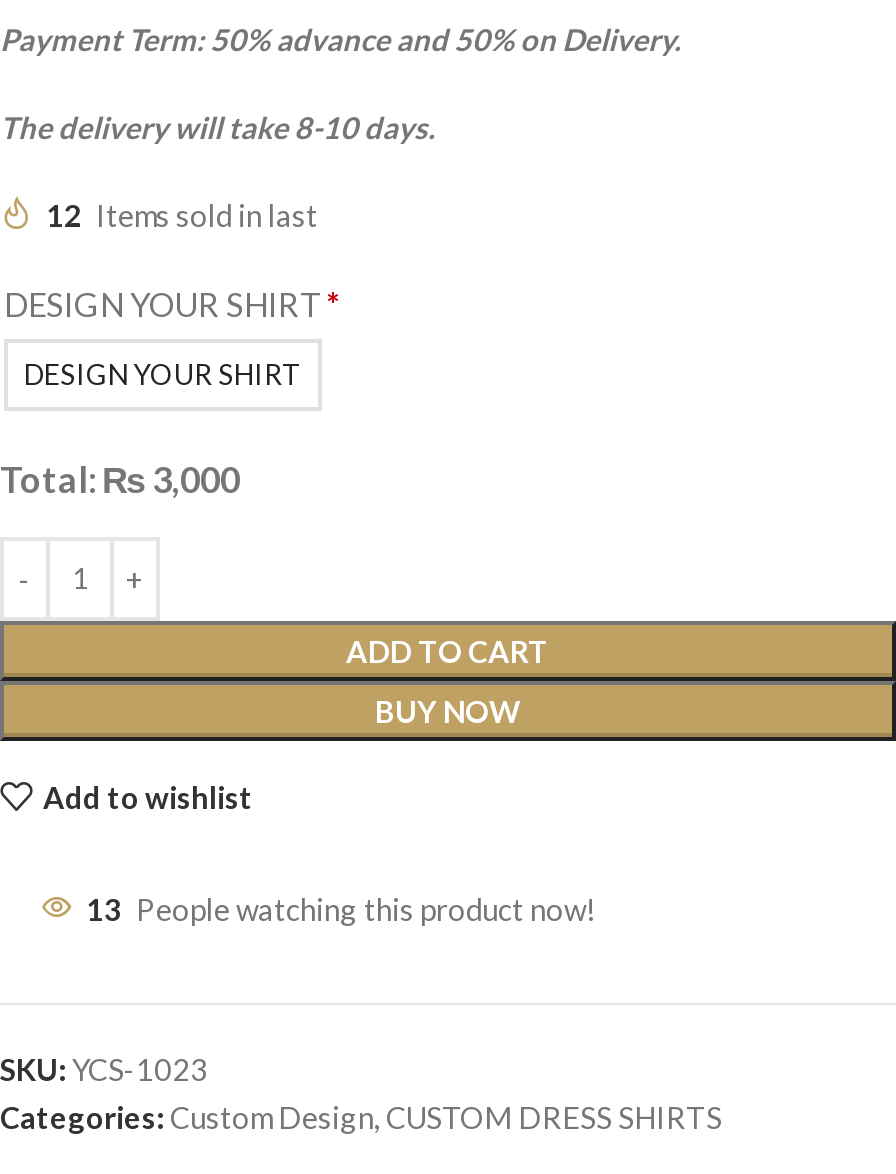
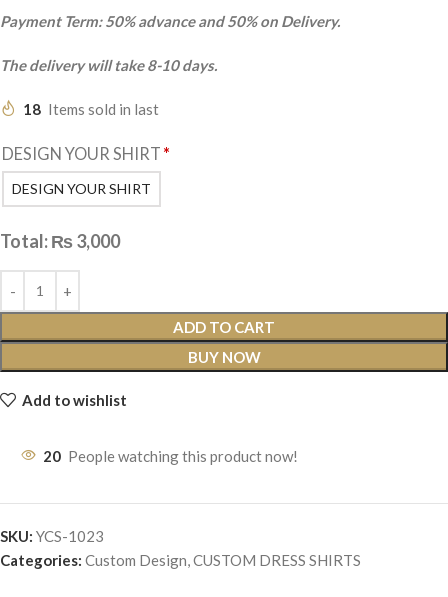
- 12 Items sold in last
+ 18 Items sold in last

- 13 People watching this product now!
+ 20 People watching this product now!
